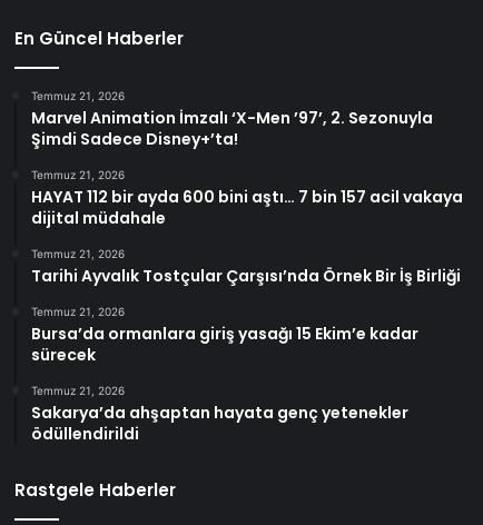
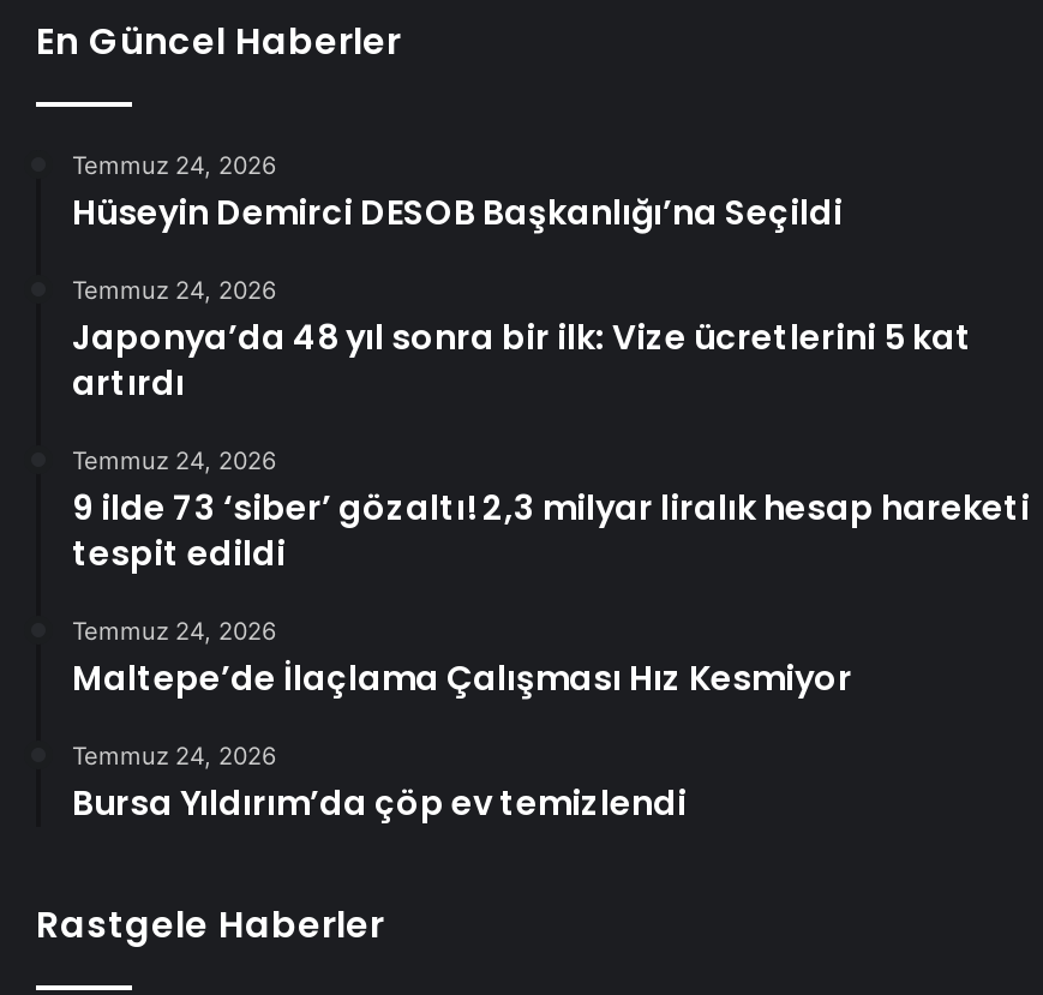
- Temmuz 21, 2026
- Marvel Animation İmzalı ‘X-Men ’97’, 2. Sezonuyla
- Şimdi Sadece Disney+’ta!
+ Temmuz 24, 2026
+ Hüseyin Demirci DESOB Başkanlığı’na Seçildi

- Temmuz 21, 2026
- HAYAT 112 bir ayda 600 bini aştı… 7 bin 157 acil vakaya
- dijital müdahale
+ Temmuz 24, 2026
+ Japonya’da 48 yıl sonra bir ilk: Vize ücretlerini 5 kat
+ artırdı

- Temmuz 21, 2026
- Tarihi Ayvalık Tostçular Çarşısı’nda Örnek Bir İş Birliği
+ Temmuz 24, 2026
+ 9 ilde 73 ‘siber’ gözaltı! 2,3 milyar liralık hesap hareketi
+ tespit edildi

- Temmuz 21, 2026
- Bursa’da ormanlara giriş yasağı 15 Ekim’e kadar
- sürecek
+ Temmuz 24, 2026
+ Maltepe’de İlaçlama Çalışması Hız Kesmiyor

- Temmuz 21, 2026
- Sakarya’da ahşaptan hayata genç yetenekler
- ödüllendirildi
+ Temmuz 24, 2026
+ Bursa Yıldırım’da çöp ev temizlendi
